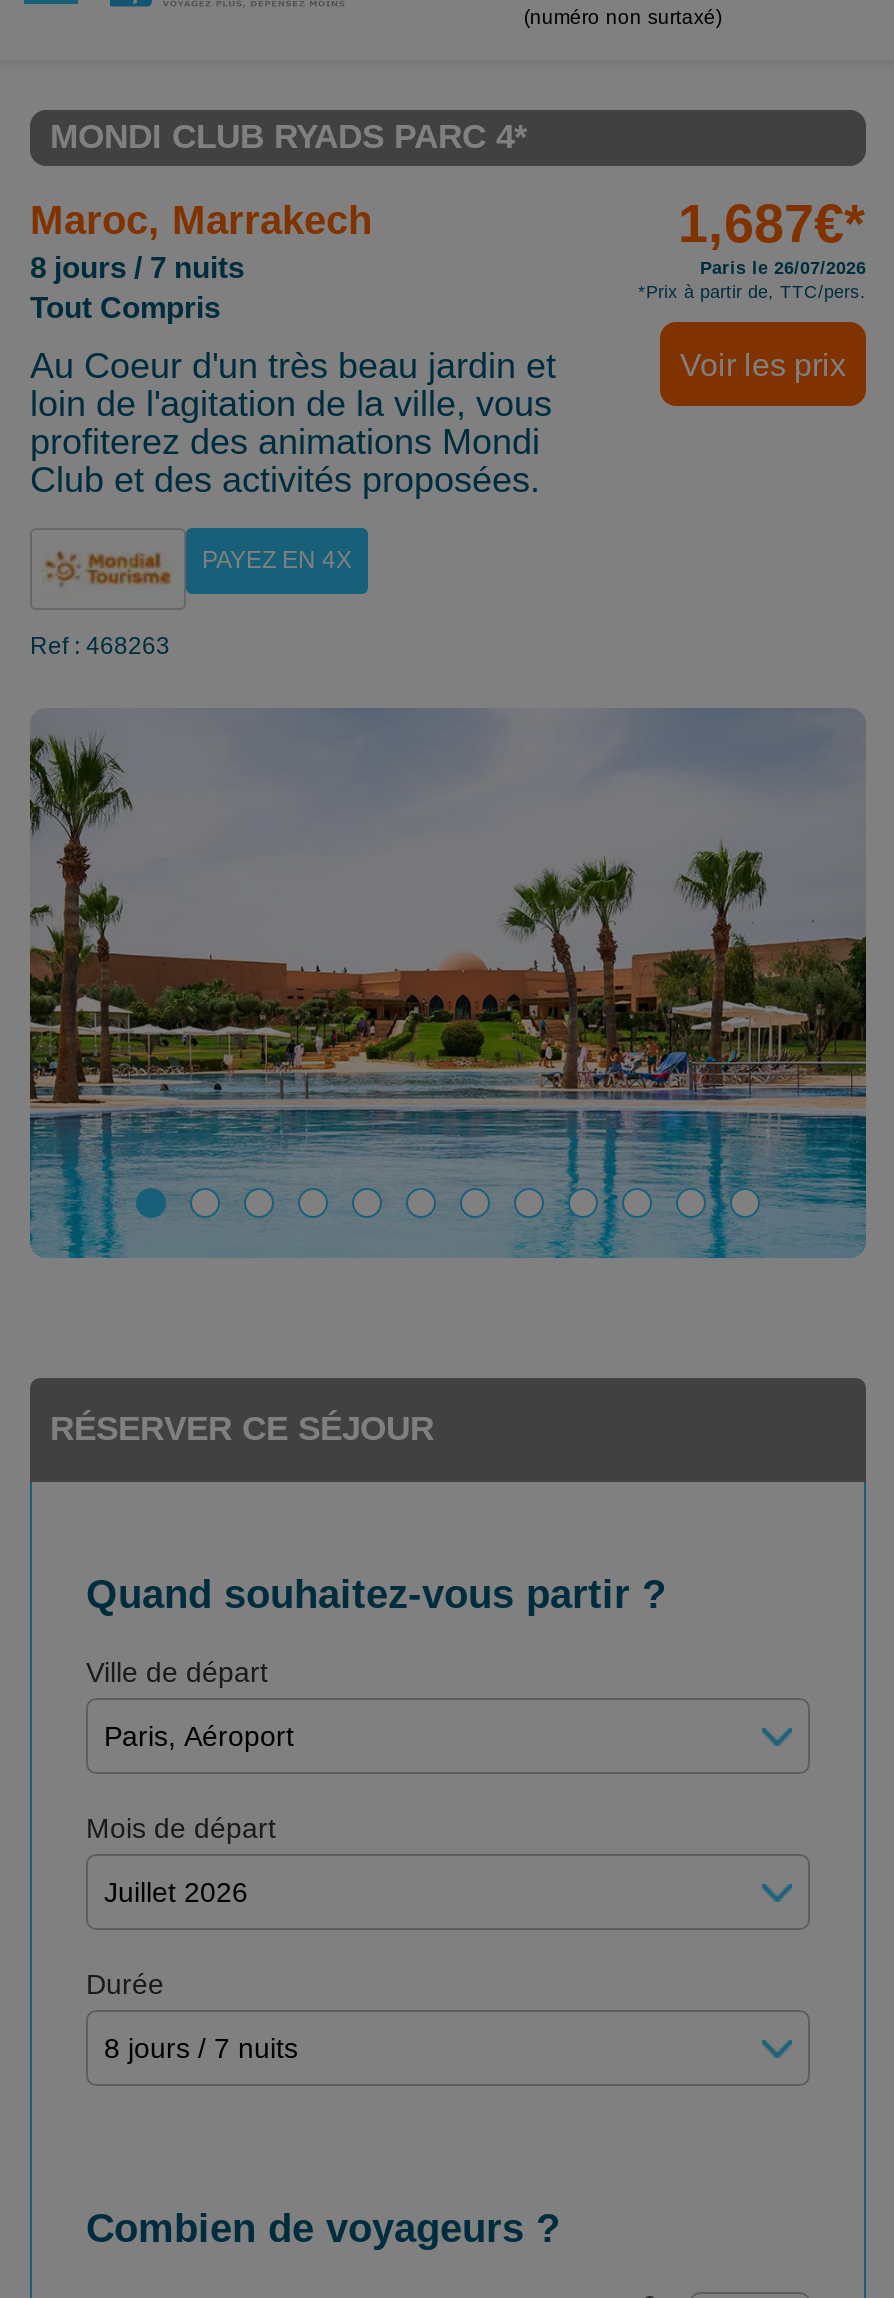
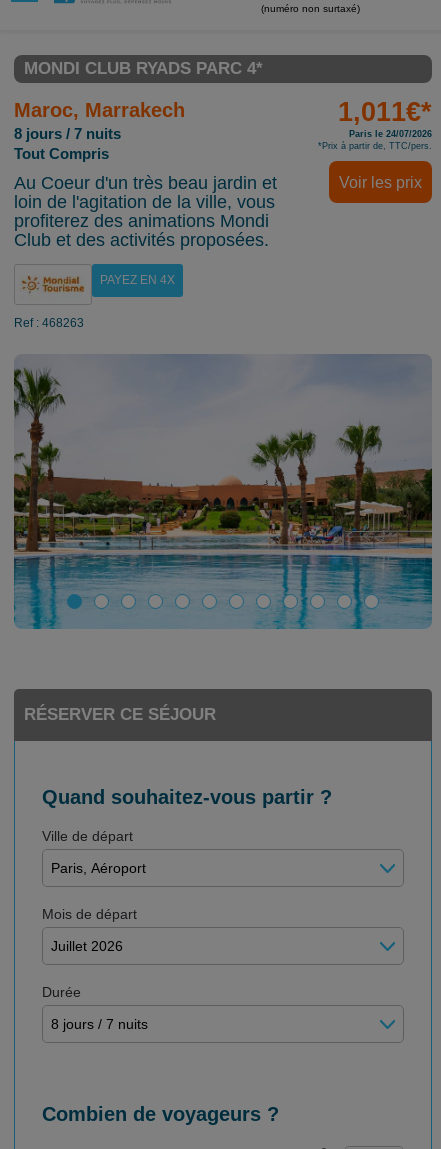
- 1,687€*
+ 1,011€*

- Paris le 26/07/2026
+ Paris le 24/07/2026
